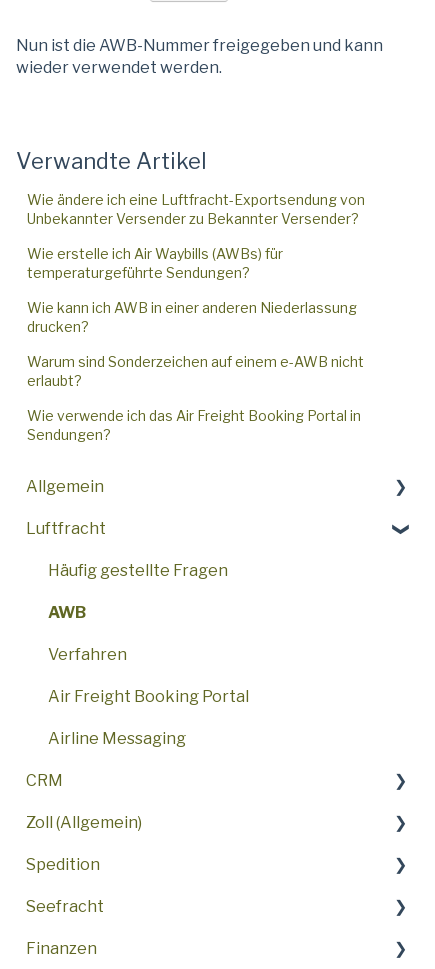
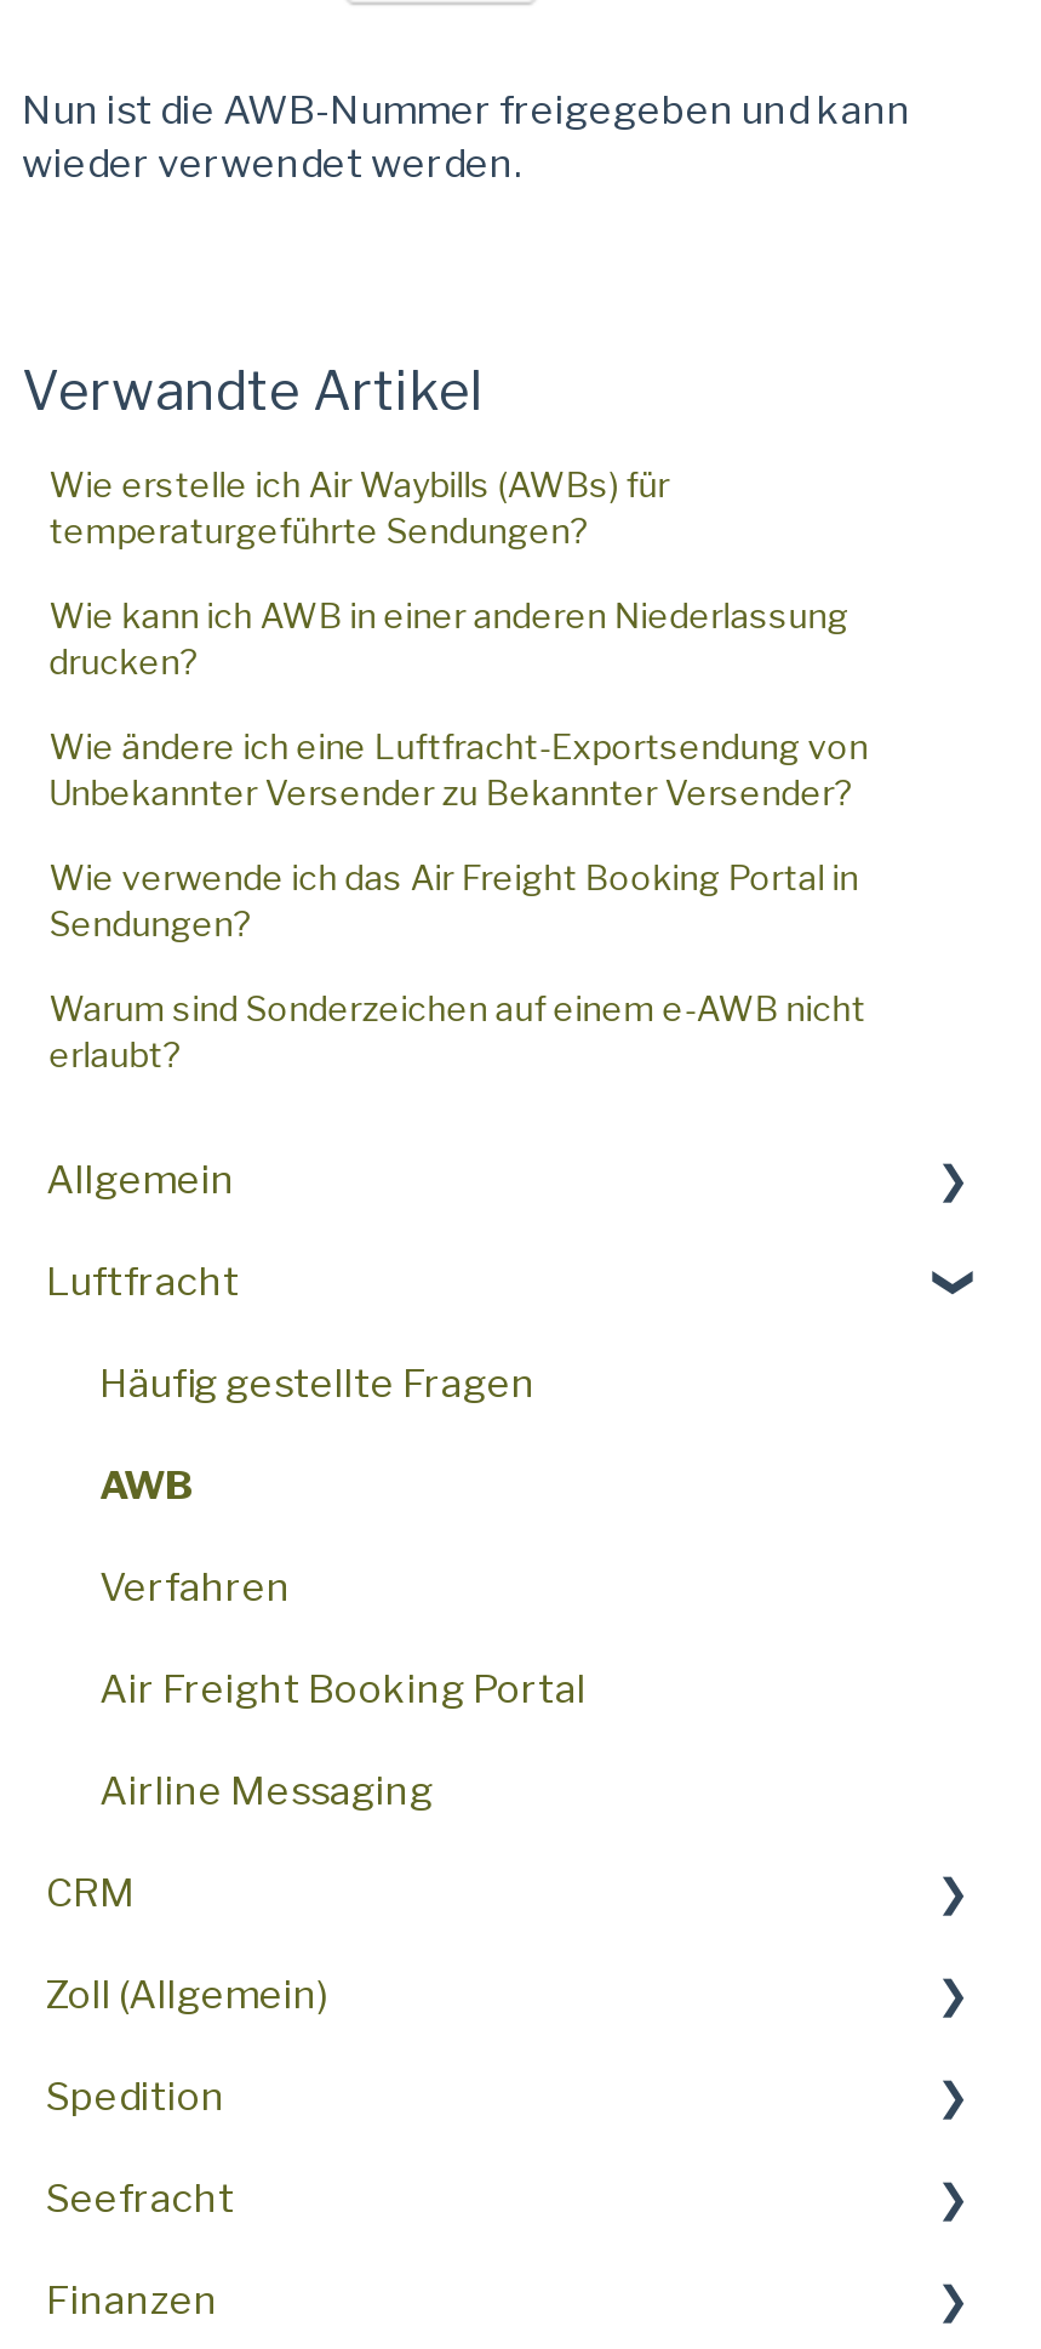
moved down: Wie ändere ich eine Luftfracht-Exportsendung von | Unbekannter Versender zu Bekannter Versender?

moved up: Wie erstelle ich Air Waybills (AWBs) für | temperaturgeführte Sendungen? | Wie kann ich AWB in einer anderen Niederlassung | drucken?

moved down: Warum sind Sonderzeichen auf einem e-AWB nicht | erlaubt?

moved up: Wie verwende ich das Air Freight Booking Portal in | Sendungen?
